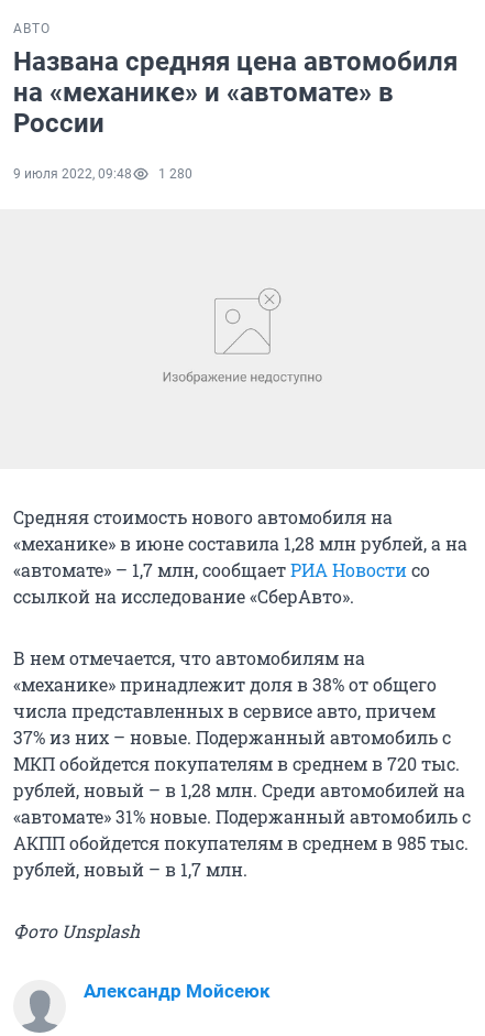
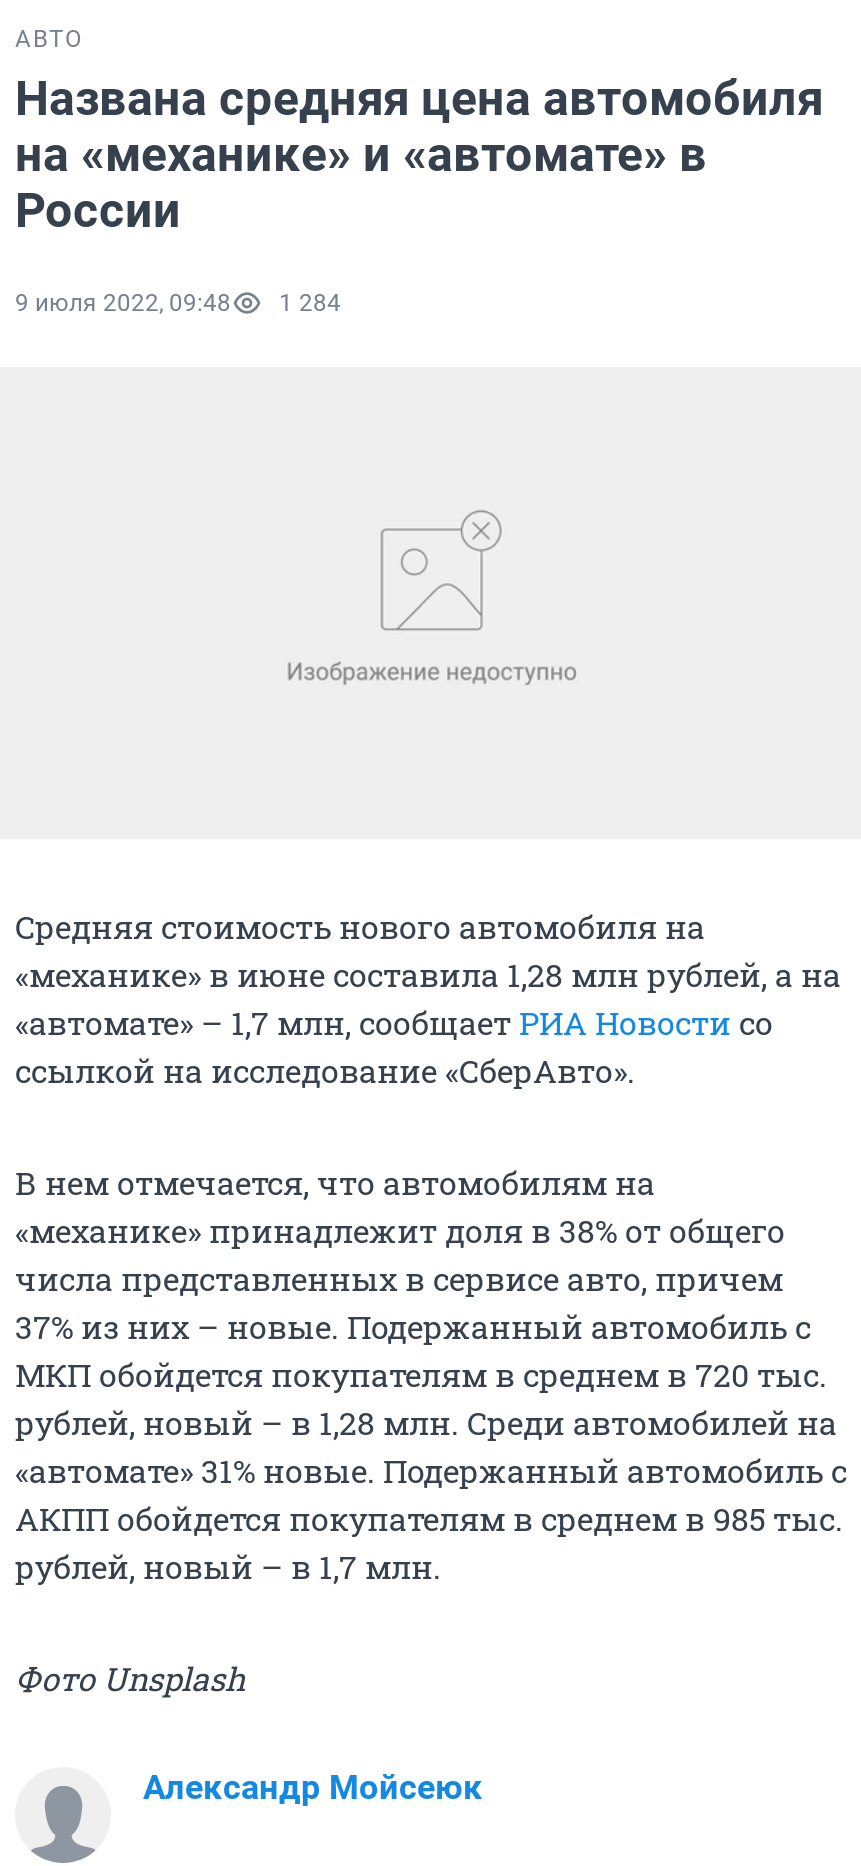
- 9 июля 2022, 09:48 1 280
+ 9 июля 2022, 09:48 1 284
